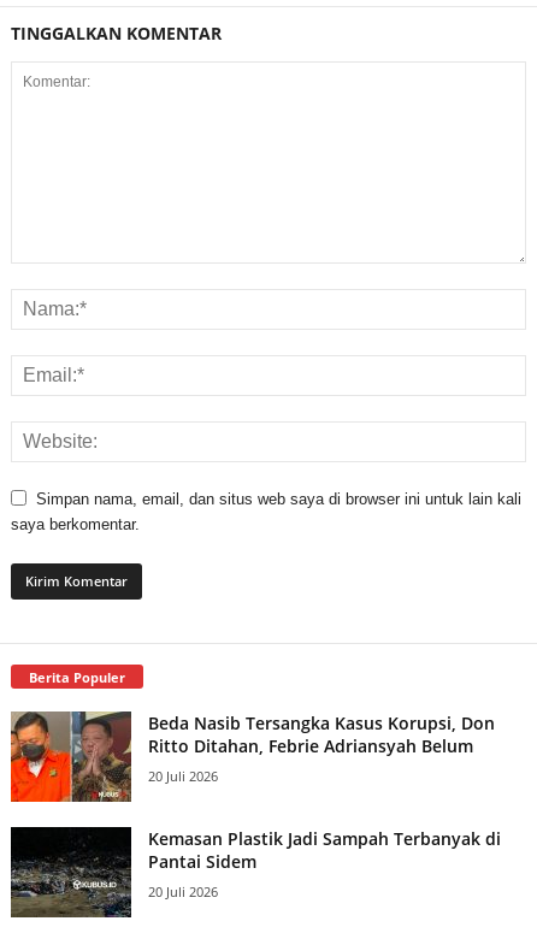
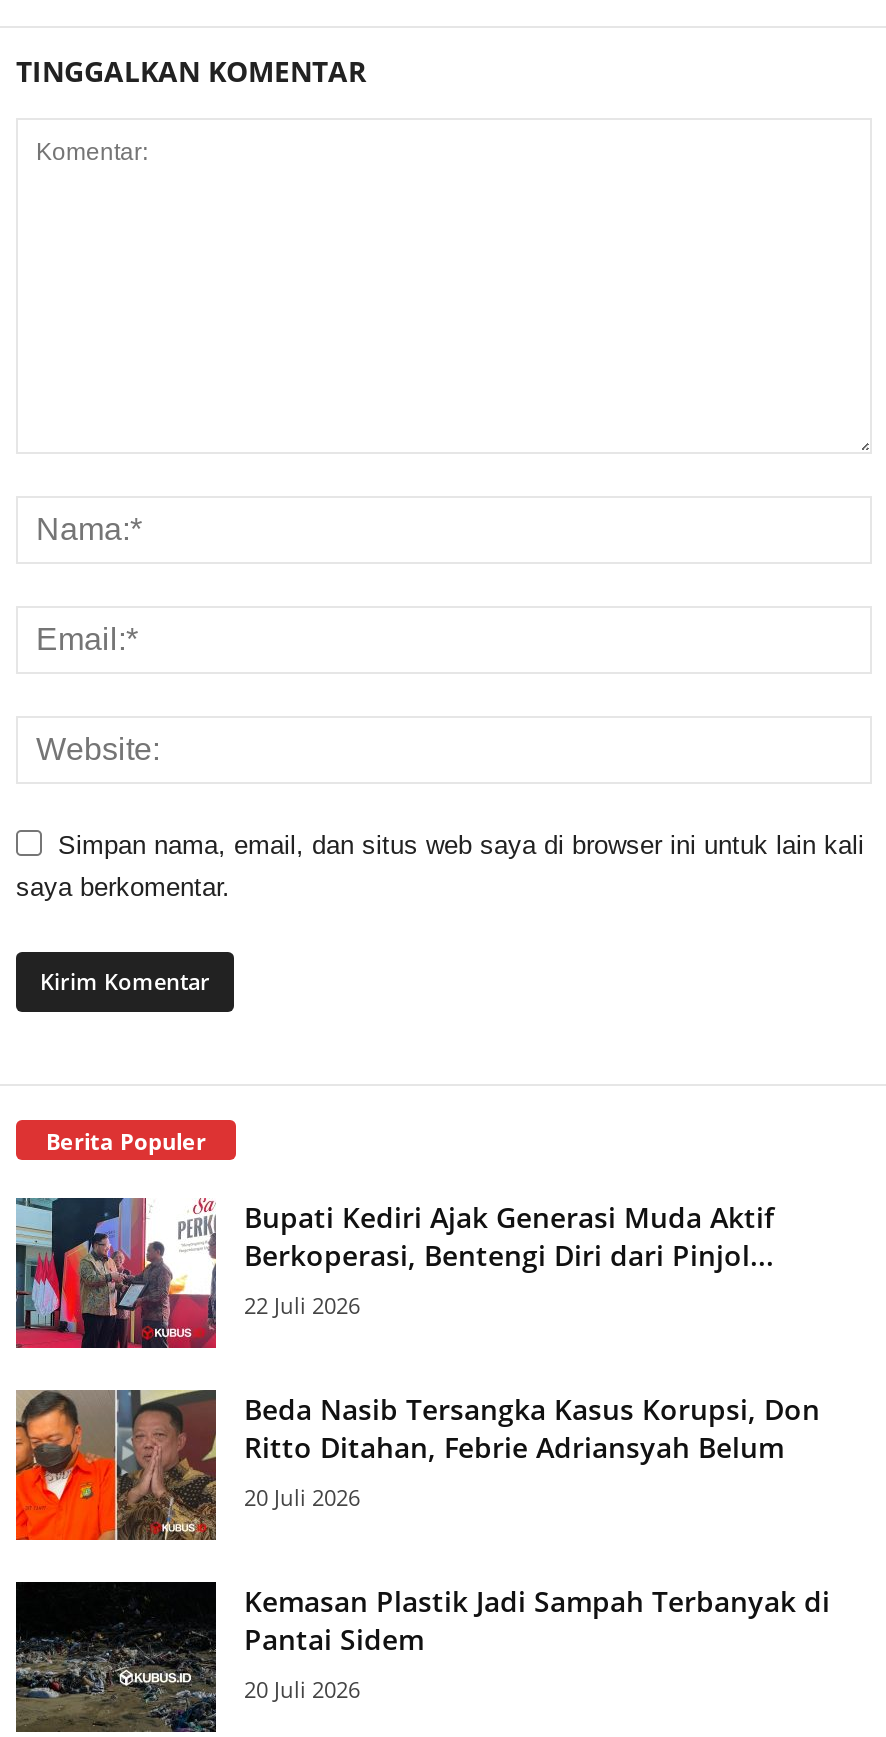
+ [image]
+ Bupati Kediri Ajak Generasi Muda Aktif
+ Berkoperasi, Bentengi Diri dari Pinjol...
+ 22 Juli 2026
